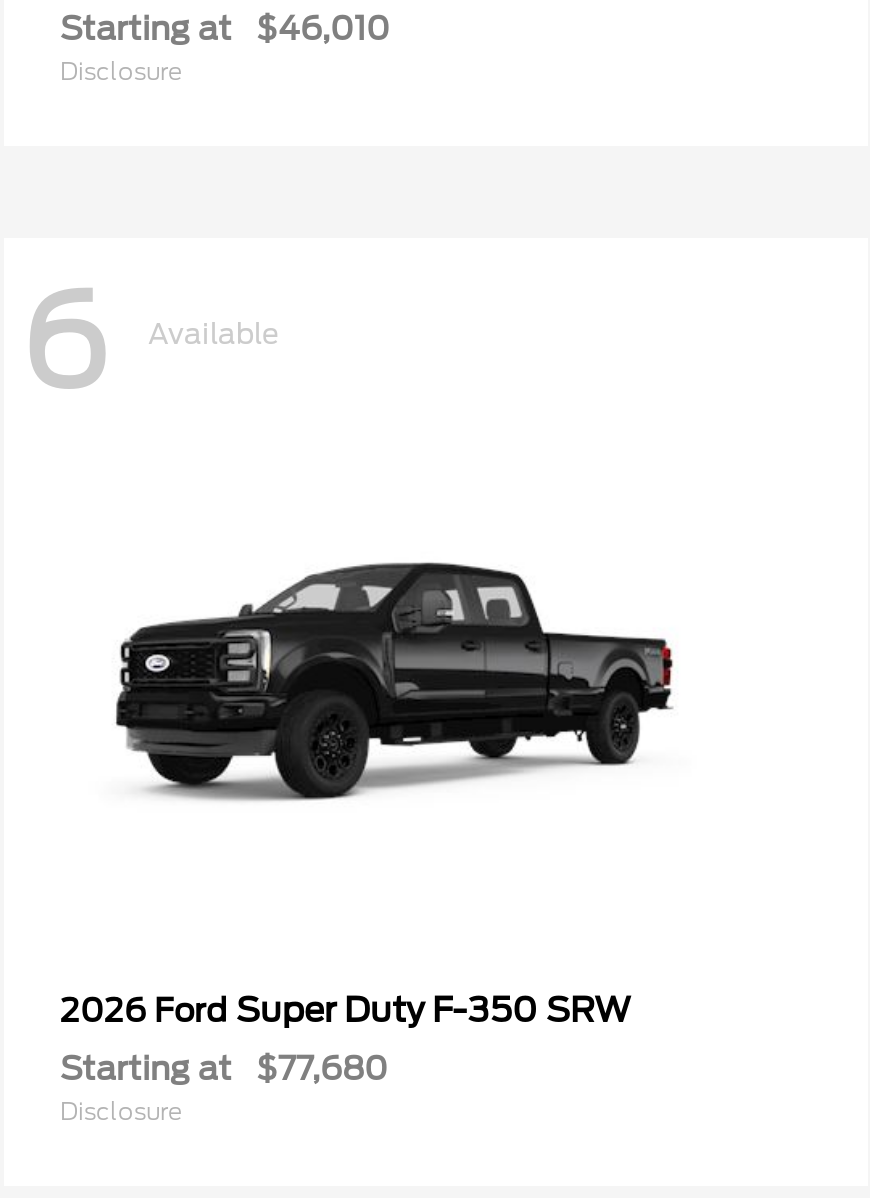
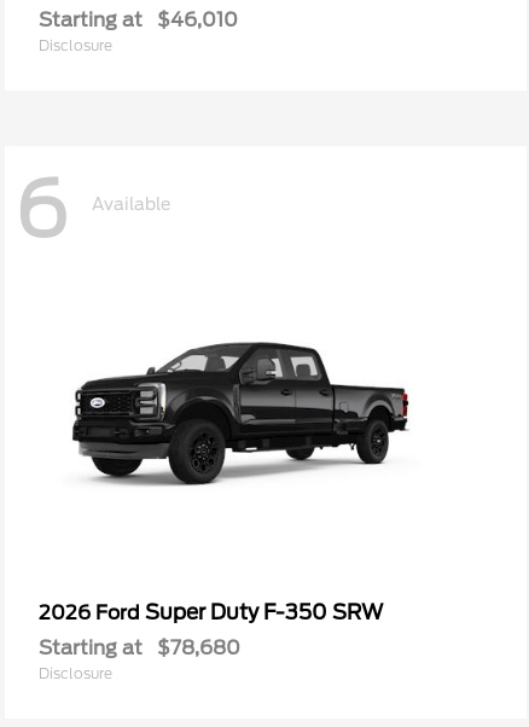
- Starting at $77,680
+ Starting at $78,680
